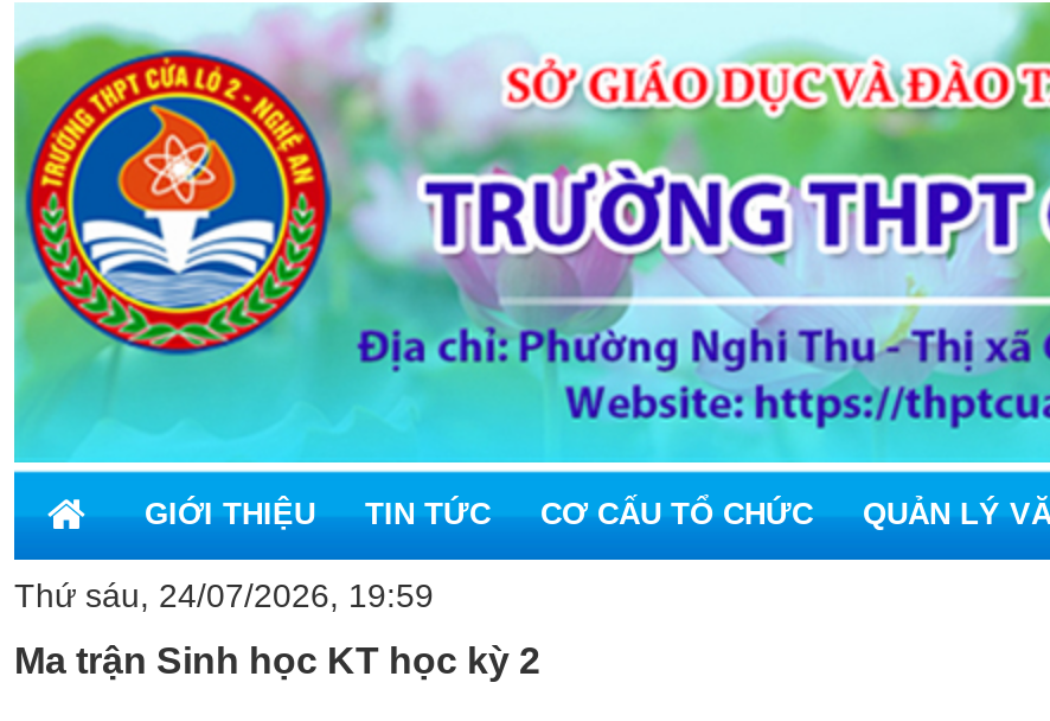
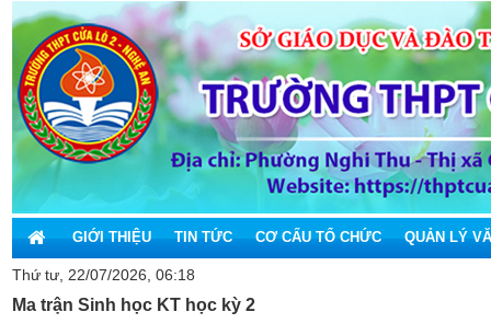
- Thứ sáu, 24/07/2026, 19:59
+ Thứ tư, 22/07/2026, 06:18
